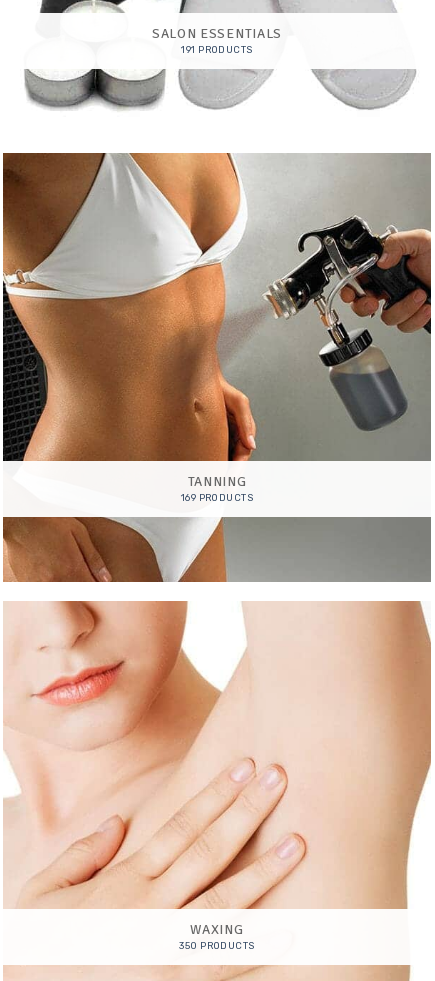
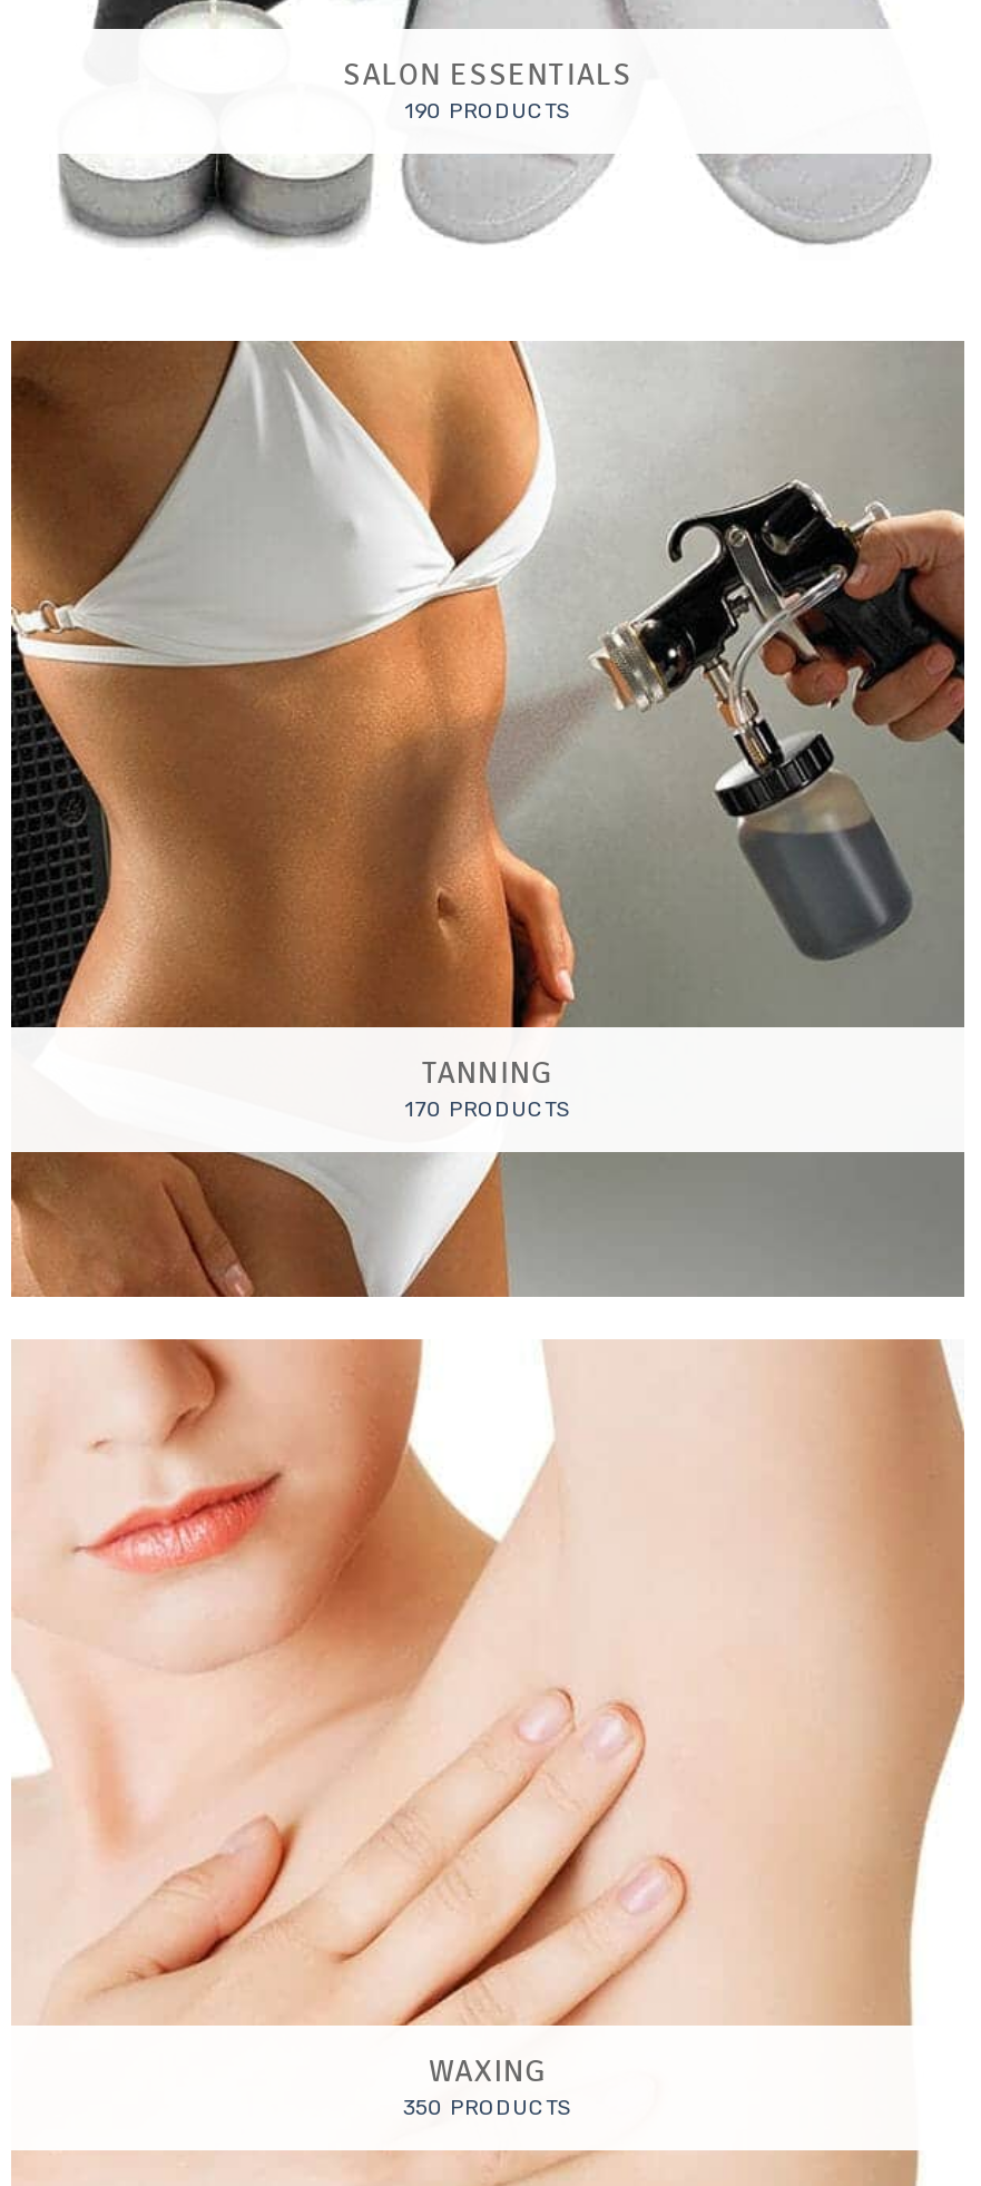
- 191 PRODUCTS
+ 190 PRODUCTS

- 169 PRODUCTS
+ 170 PRODUCTS
